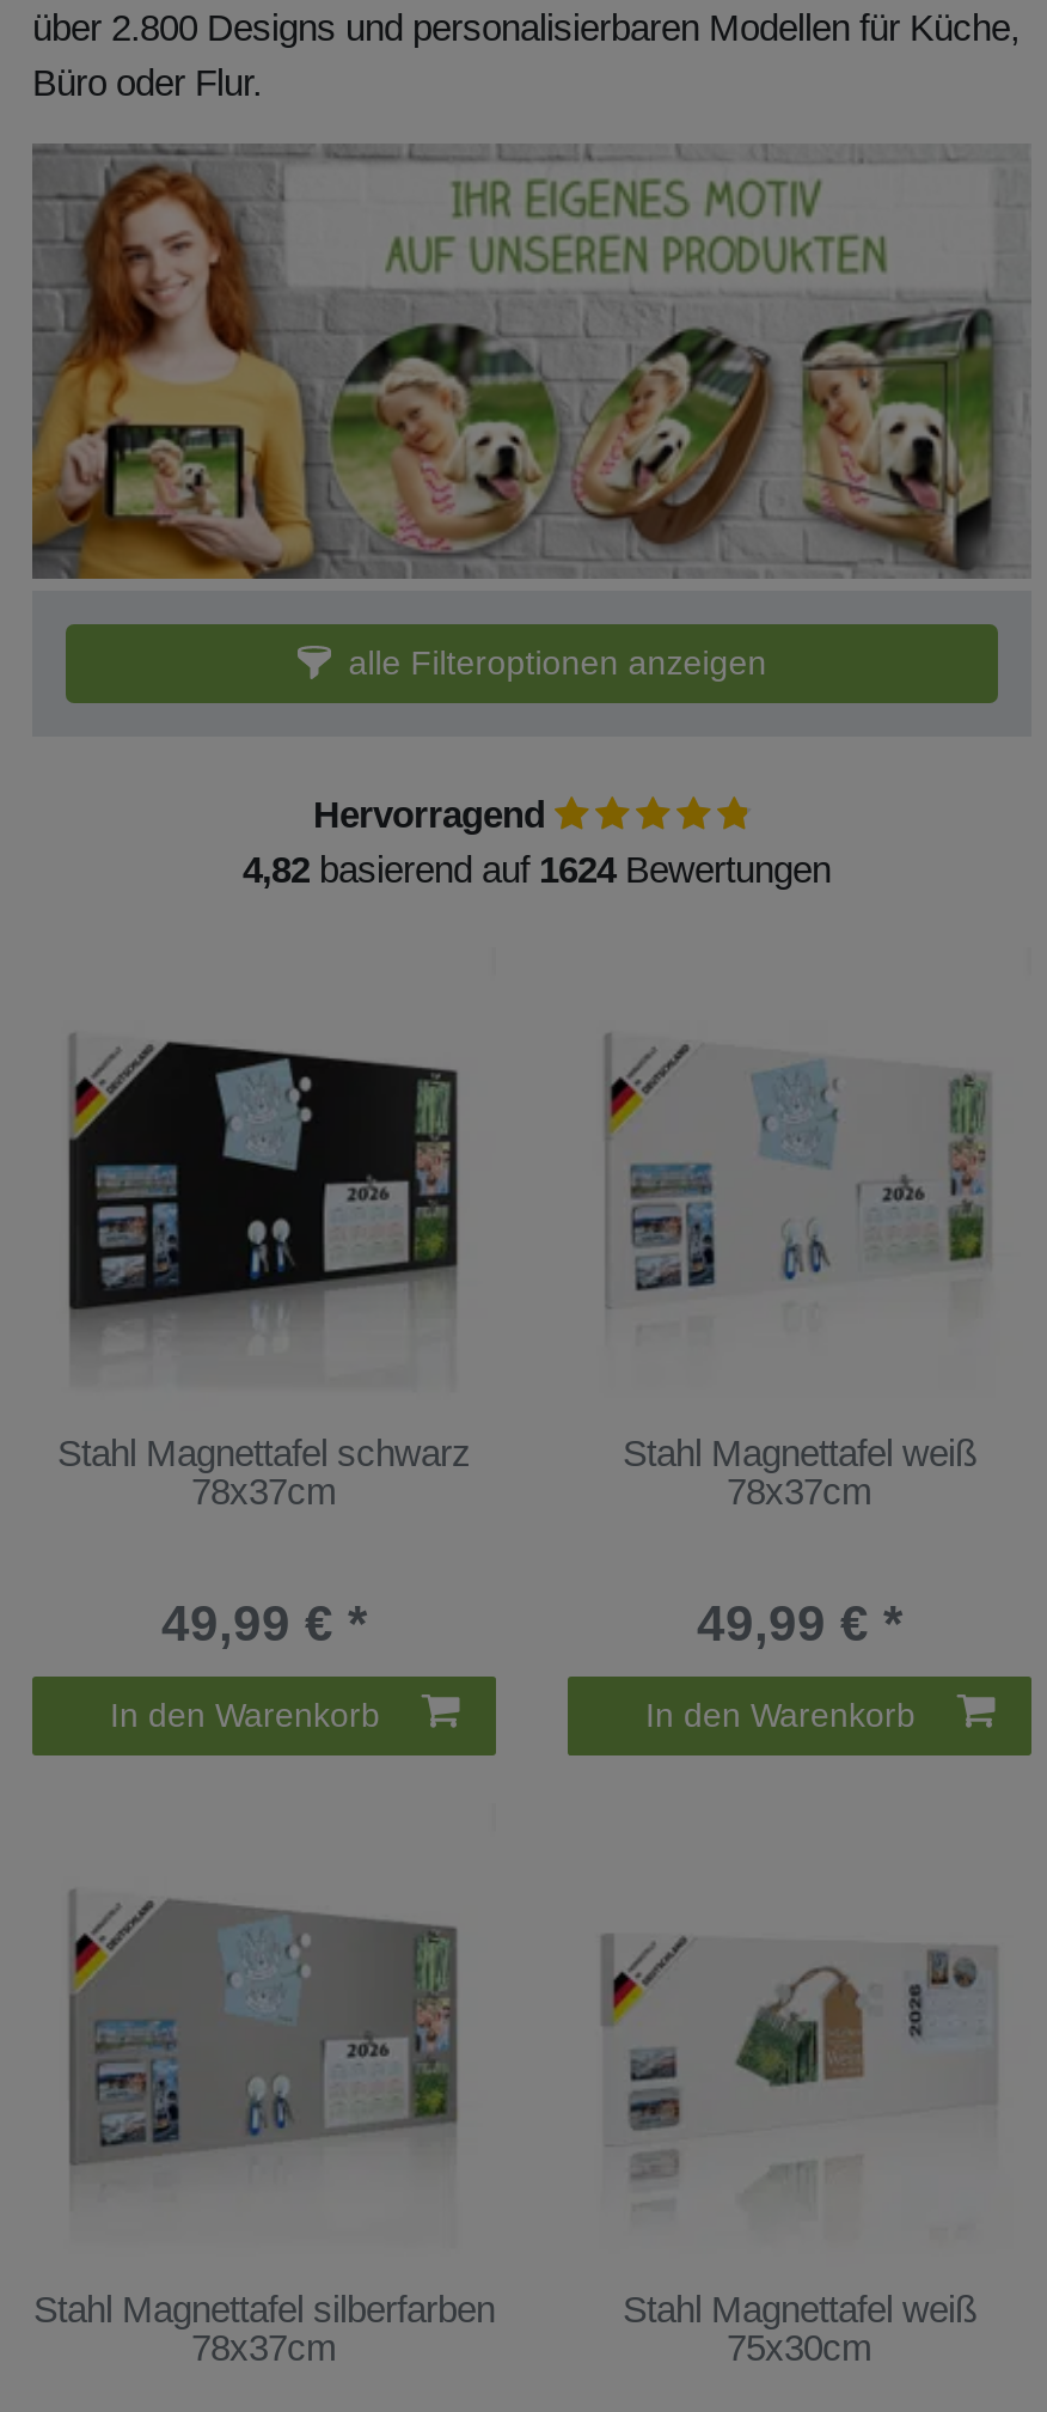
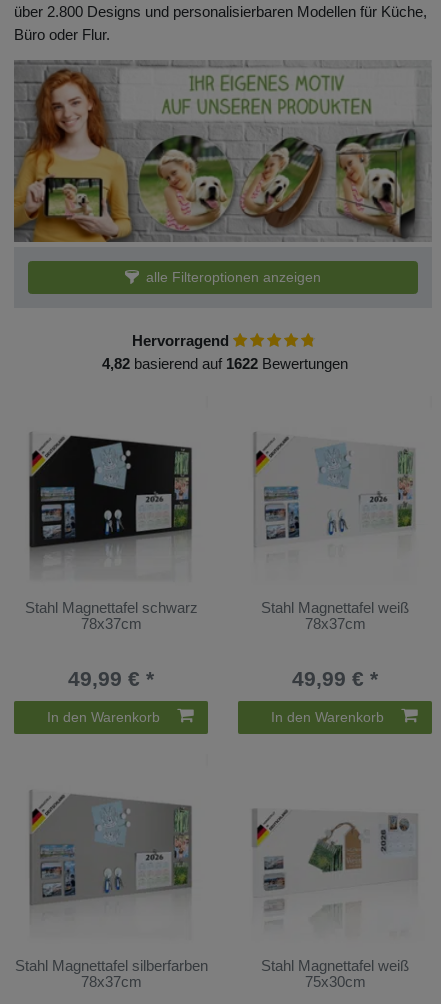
- 4,82 basierend auf 1624 Bewertungen
+ 4,82 basierend auf 1622 Bewertungen
